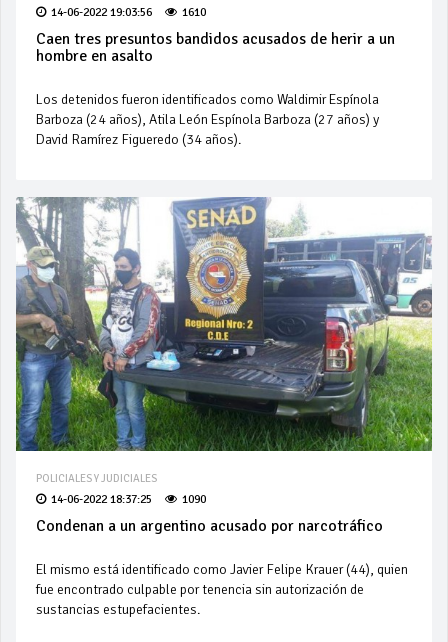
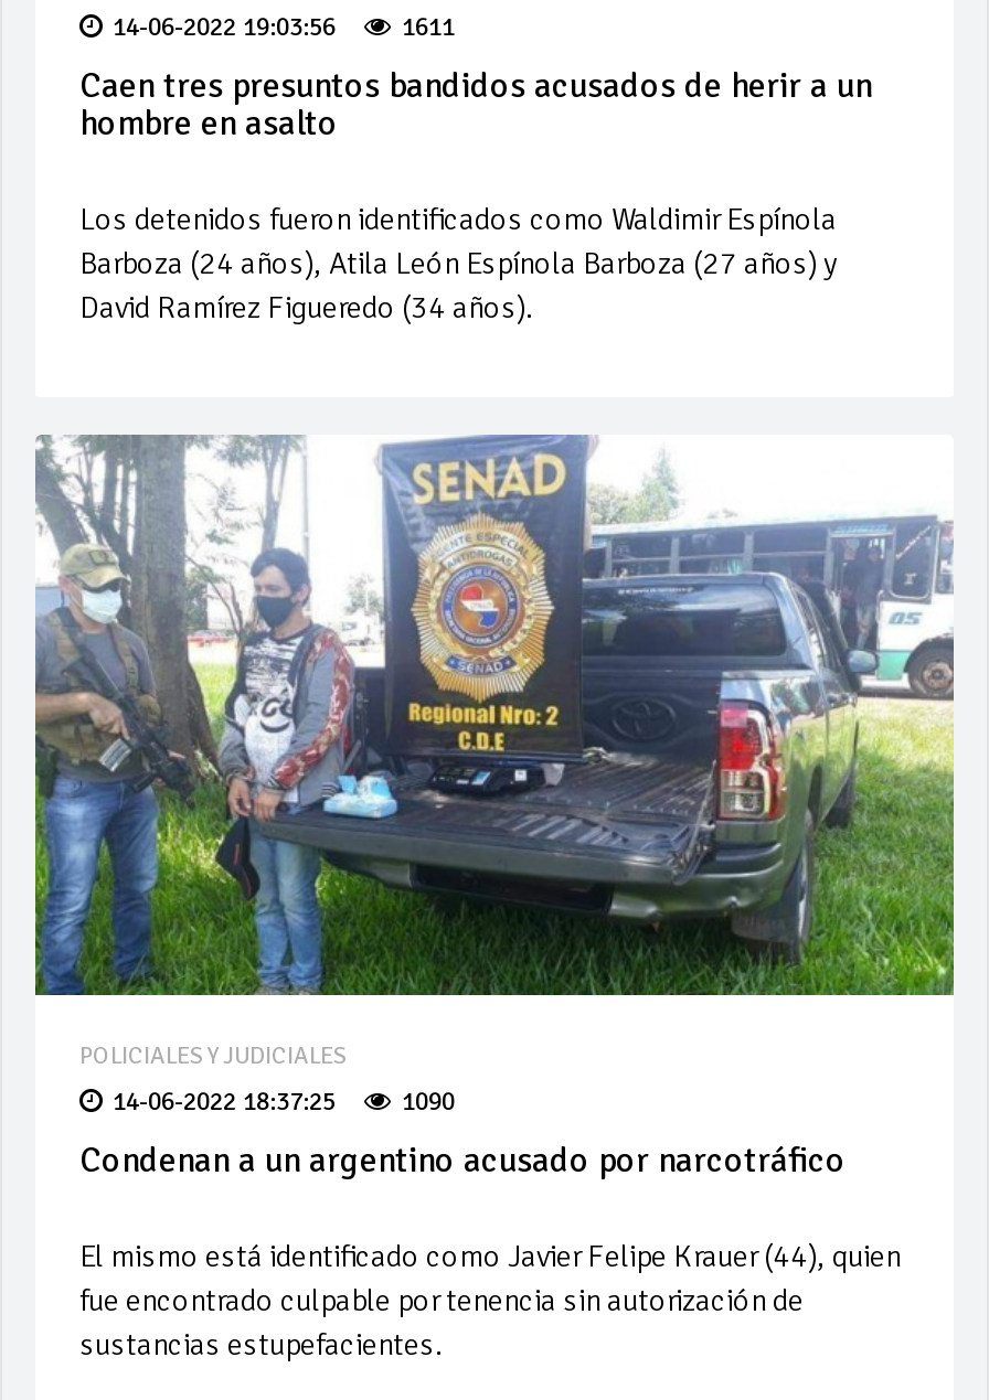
- 14-06-2022 19:03:56 1610
+ 14-06-2022 19:03:56 1611
